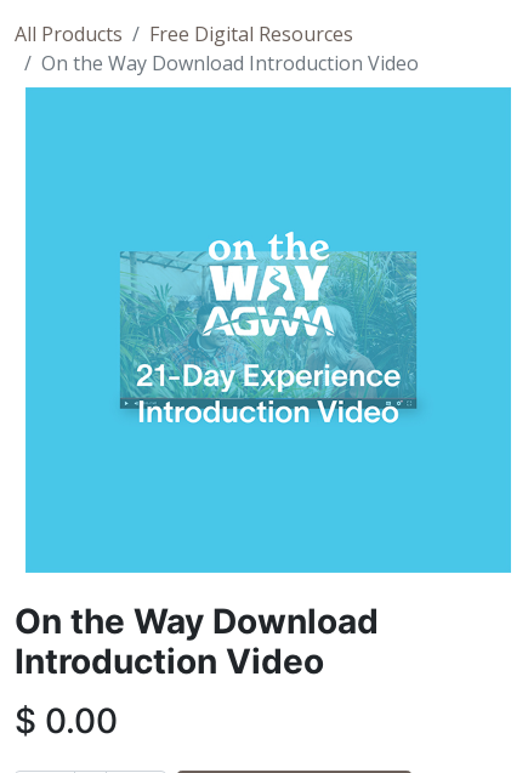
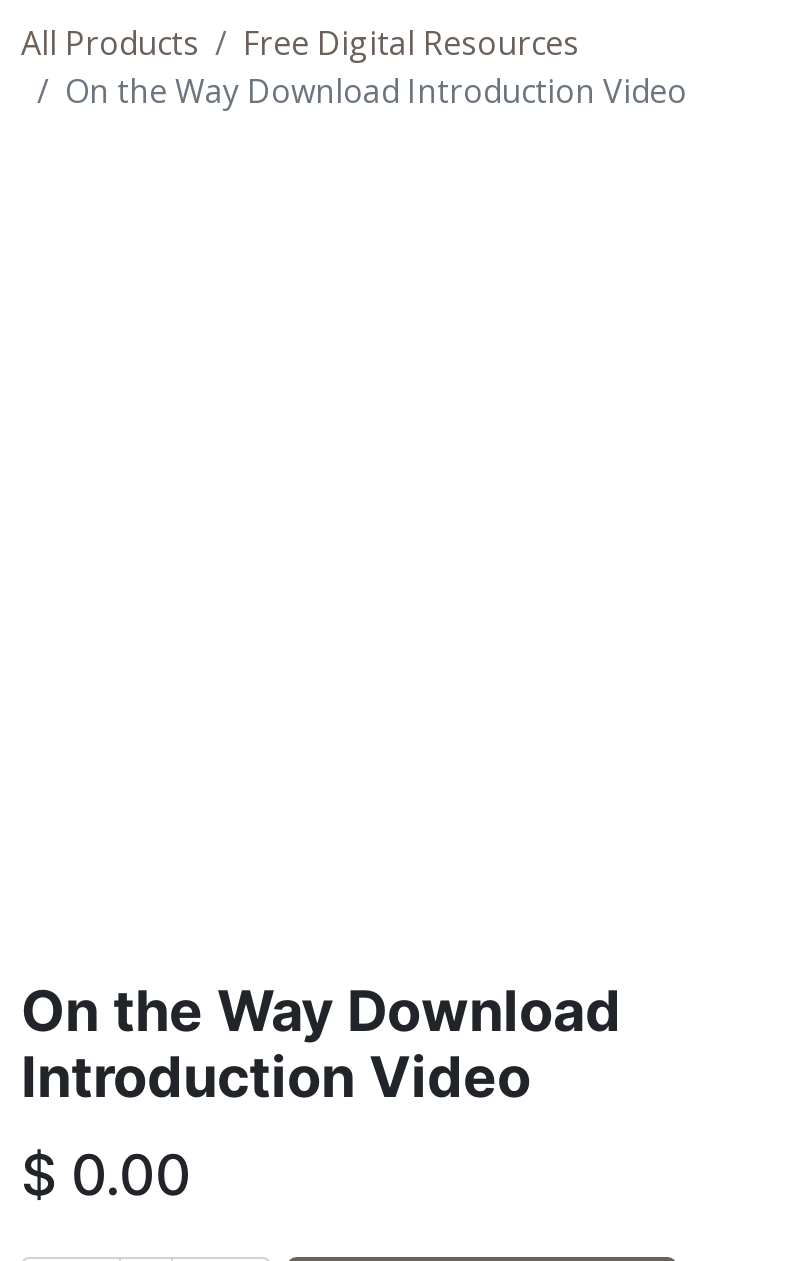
- [image]
